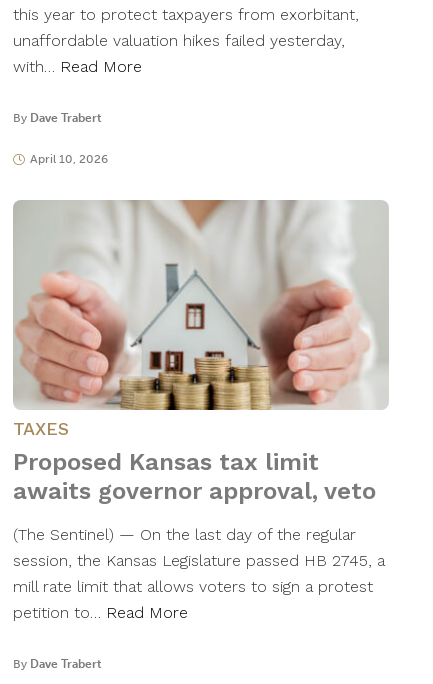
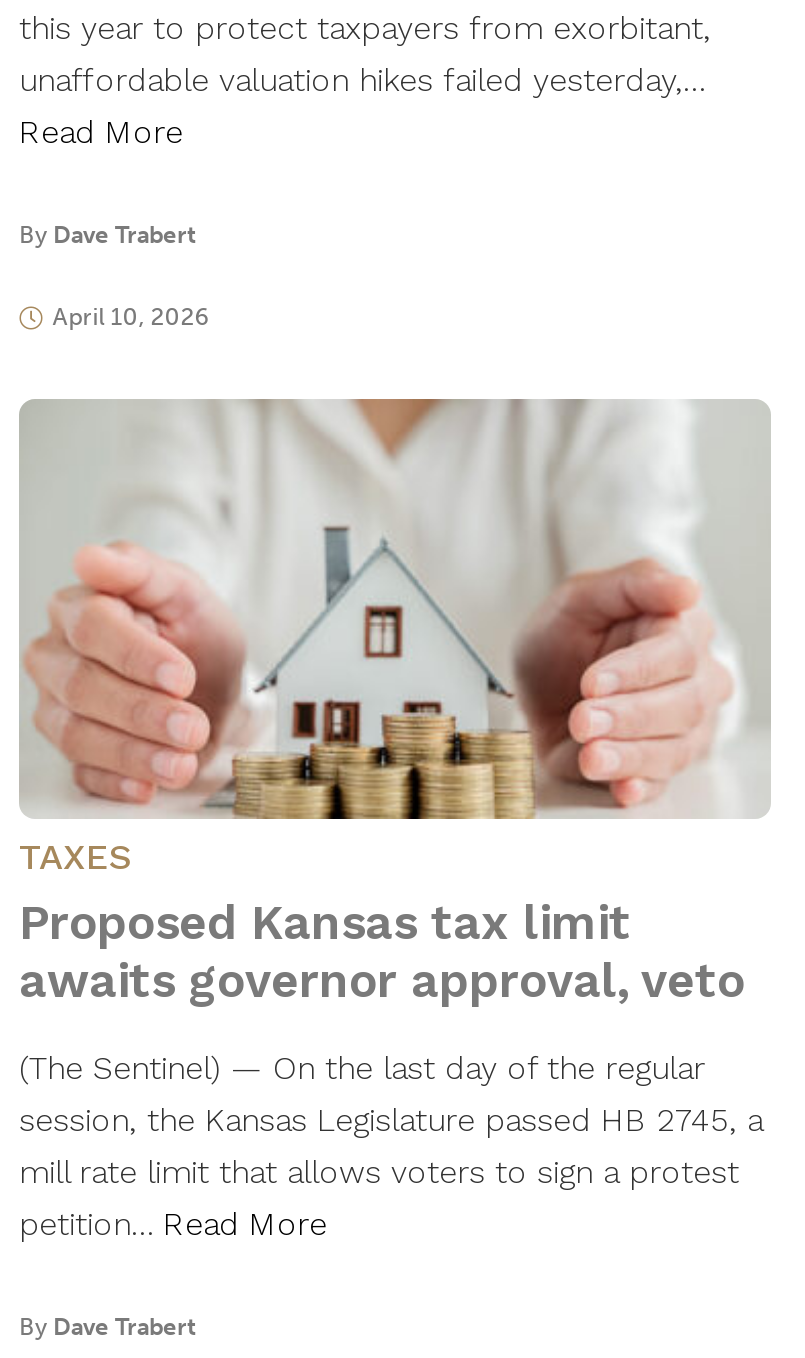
- unaffordable valuation hikes failed yesterday,
- with… Read More
+ unaffordable valuation hikes failed yesterday,…
+ Read More

- petition to… Read More
+ petition… Read More
